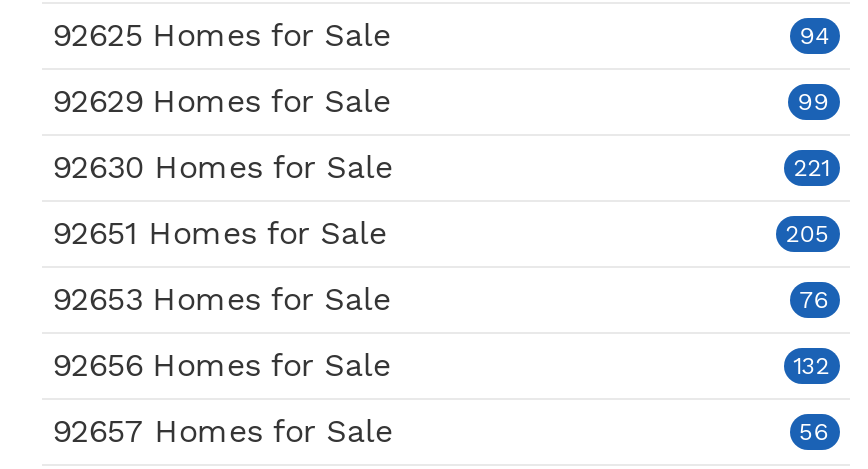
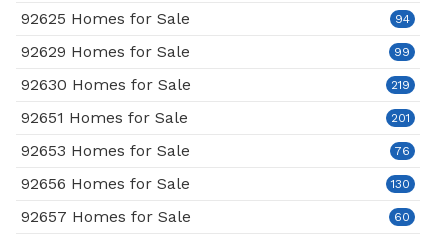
- 221
+ 219

- 205
+ 201

- 132
+ 130

- 56
+ 60
